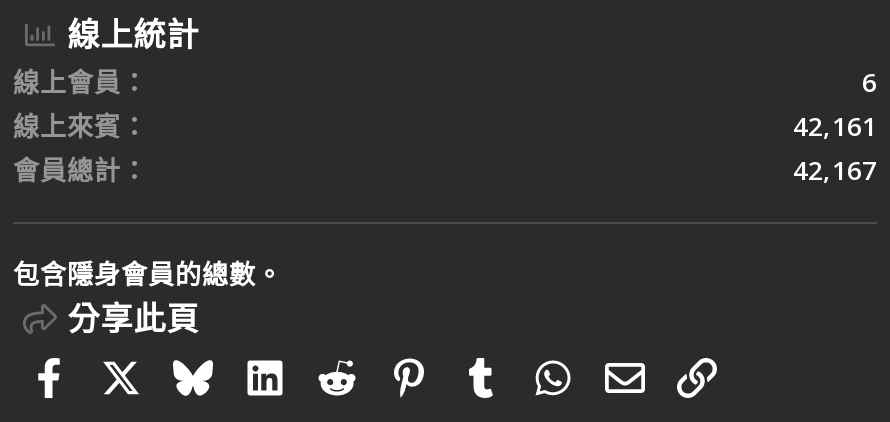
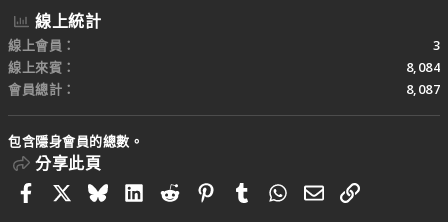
- 6
+ 3

- 42,161
+ 8,084

- 42,167
+ 8,087
